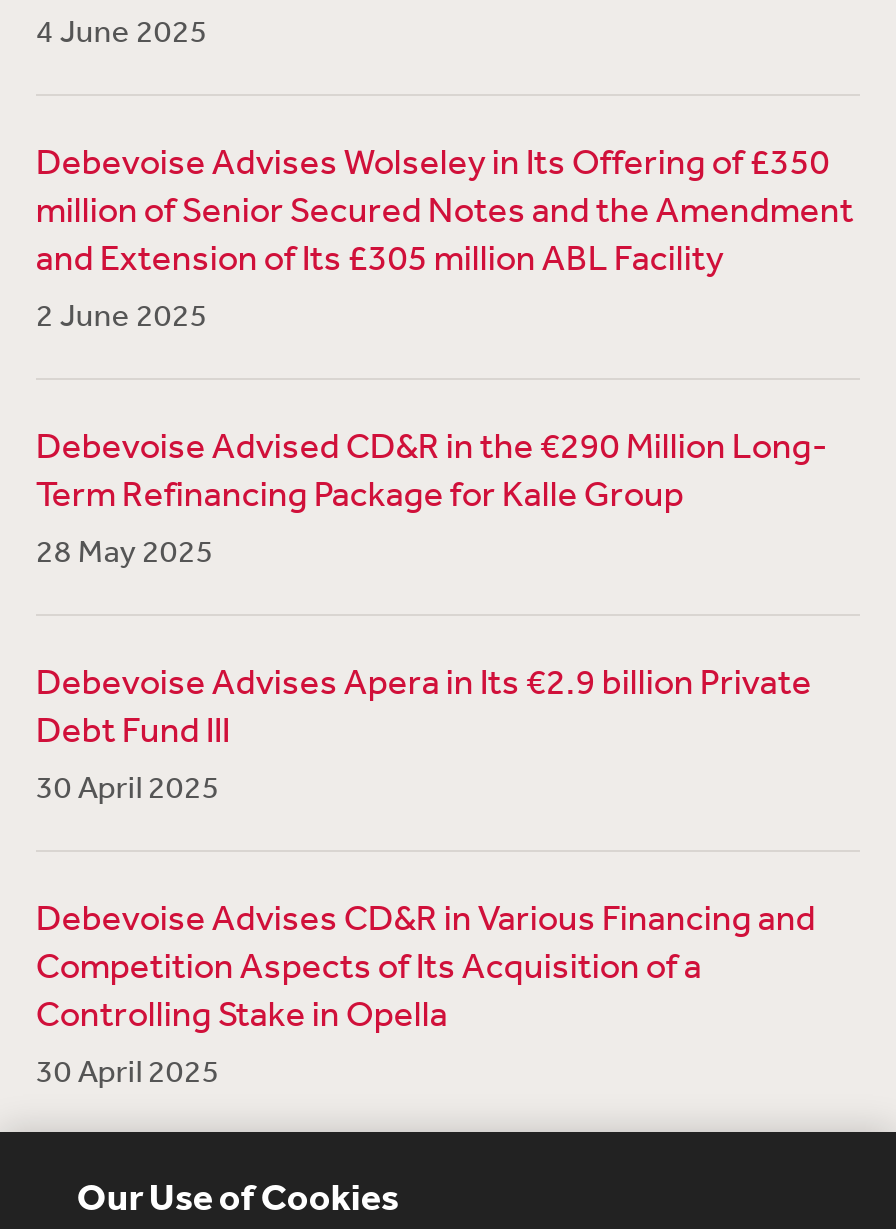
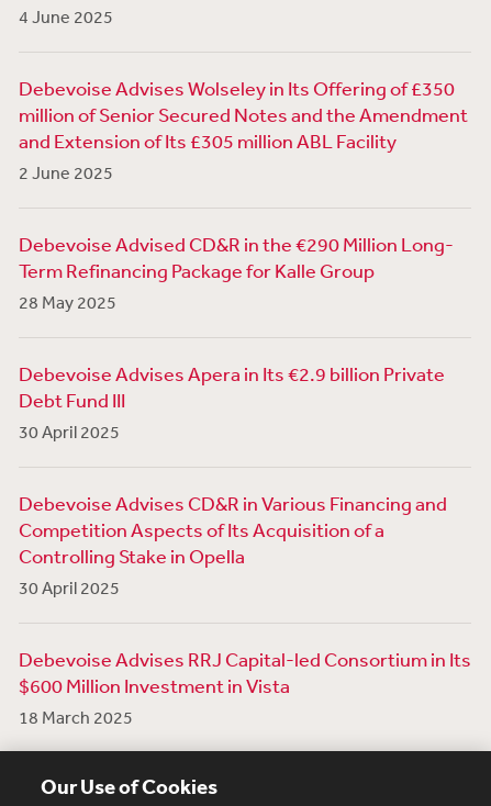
+ Debevoise Advises RRJ Capital-led Consortium in Its
+ $600 Million Investment in Vista
+ 18 March 2025
